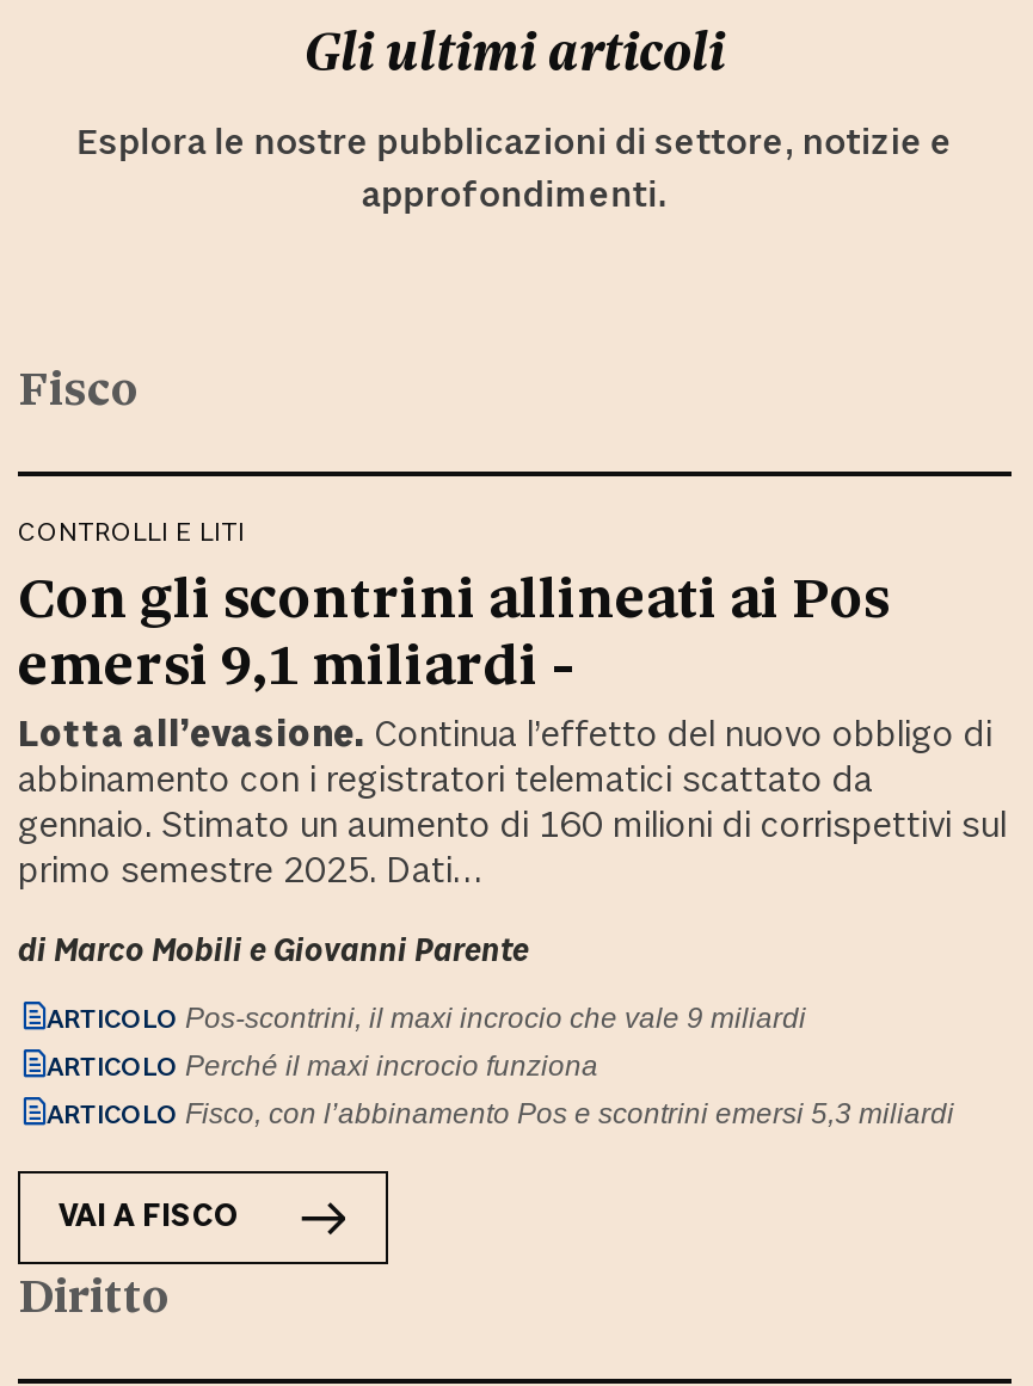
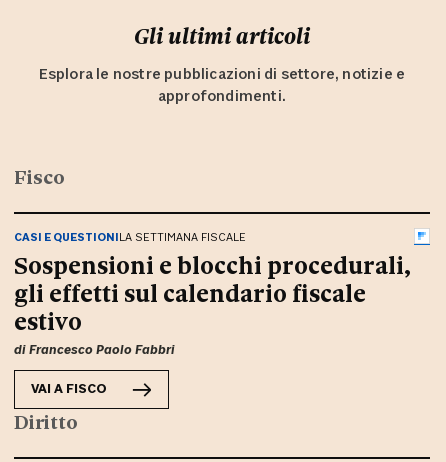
- CONTROLLI E LITI
- Con gli scontrini allineati ai Pos
- emersi 9,1 miliardi -
- Lotta all’evasione. Continua l’effetto del nuovo obbligo di
- abbinamento con i registratori telematici scattato da
- gennaio. Stimato un aumento di 160 milioni di corrispettivi sul
- primo semestre 2025. Dati…
- di Marco Mobili e Giovanni Parente
- ARTICOLO Pos-scontrini, il maxi incrocio che vale 9 miliardi
- ARTICOLO Perché il maxi incrocio funziona
- ARTICOLO Fisco, con l’abbinamento Pos e scontrini emersi 5,3 miliardi
+ CASI E QUESTIONILA SETTIMANA FISCALE
+ Sospensioni e blocchi procedurali,
+ gli effetti sul calendario fiscale
+ estivo
+ di Francesco Paolo Fabbri
